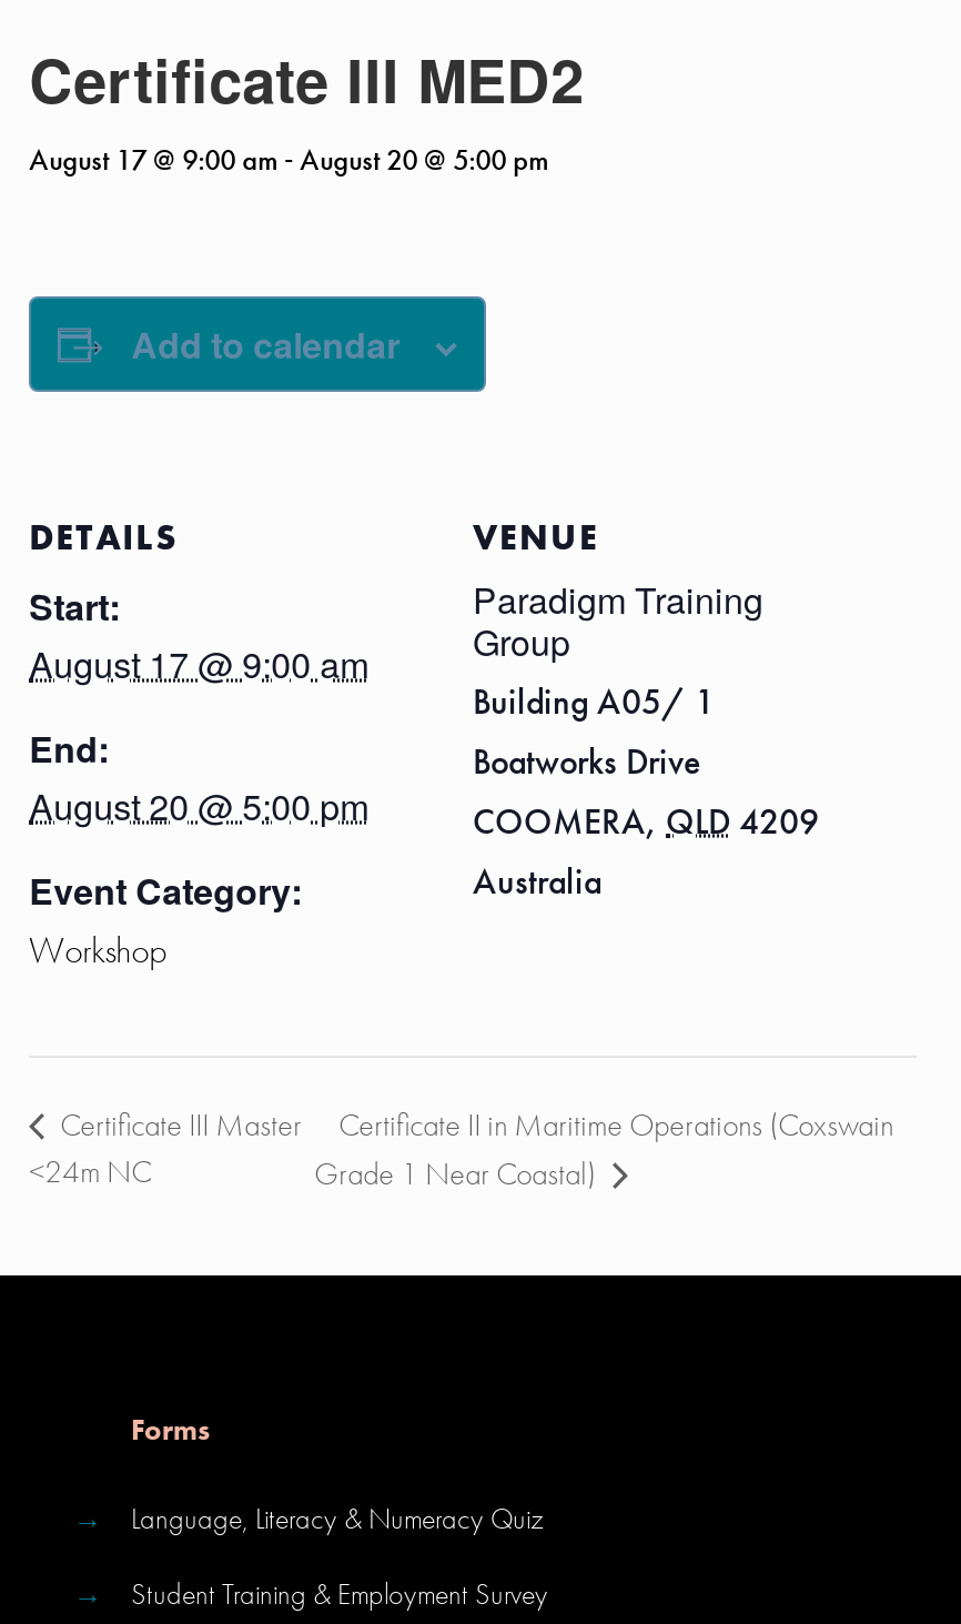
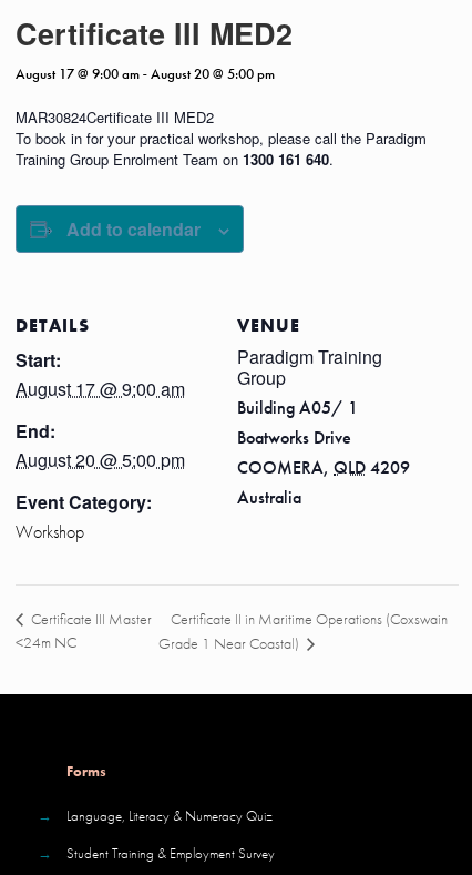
+ MAR30824Certificate III MED2
+ To book in for your practical workshop, please call the Paradigm
+ Training Group Enrolment Team on 1300 161 640.
